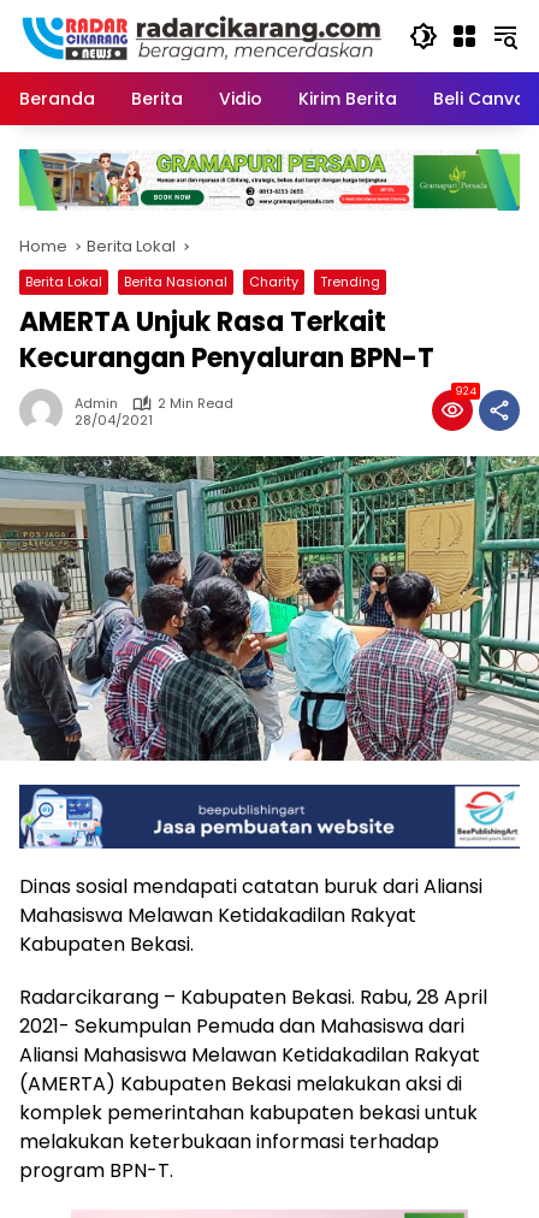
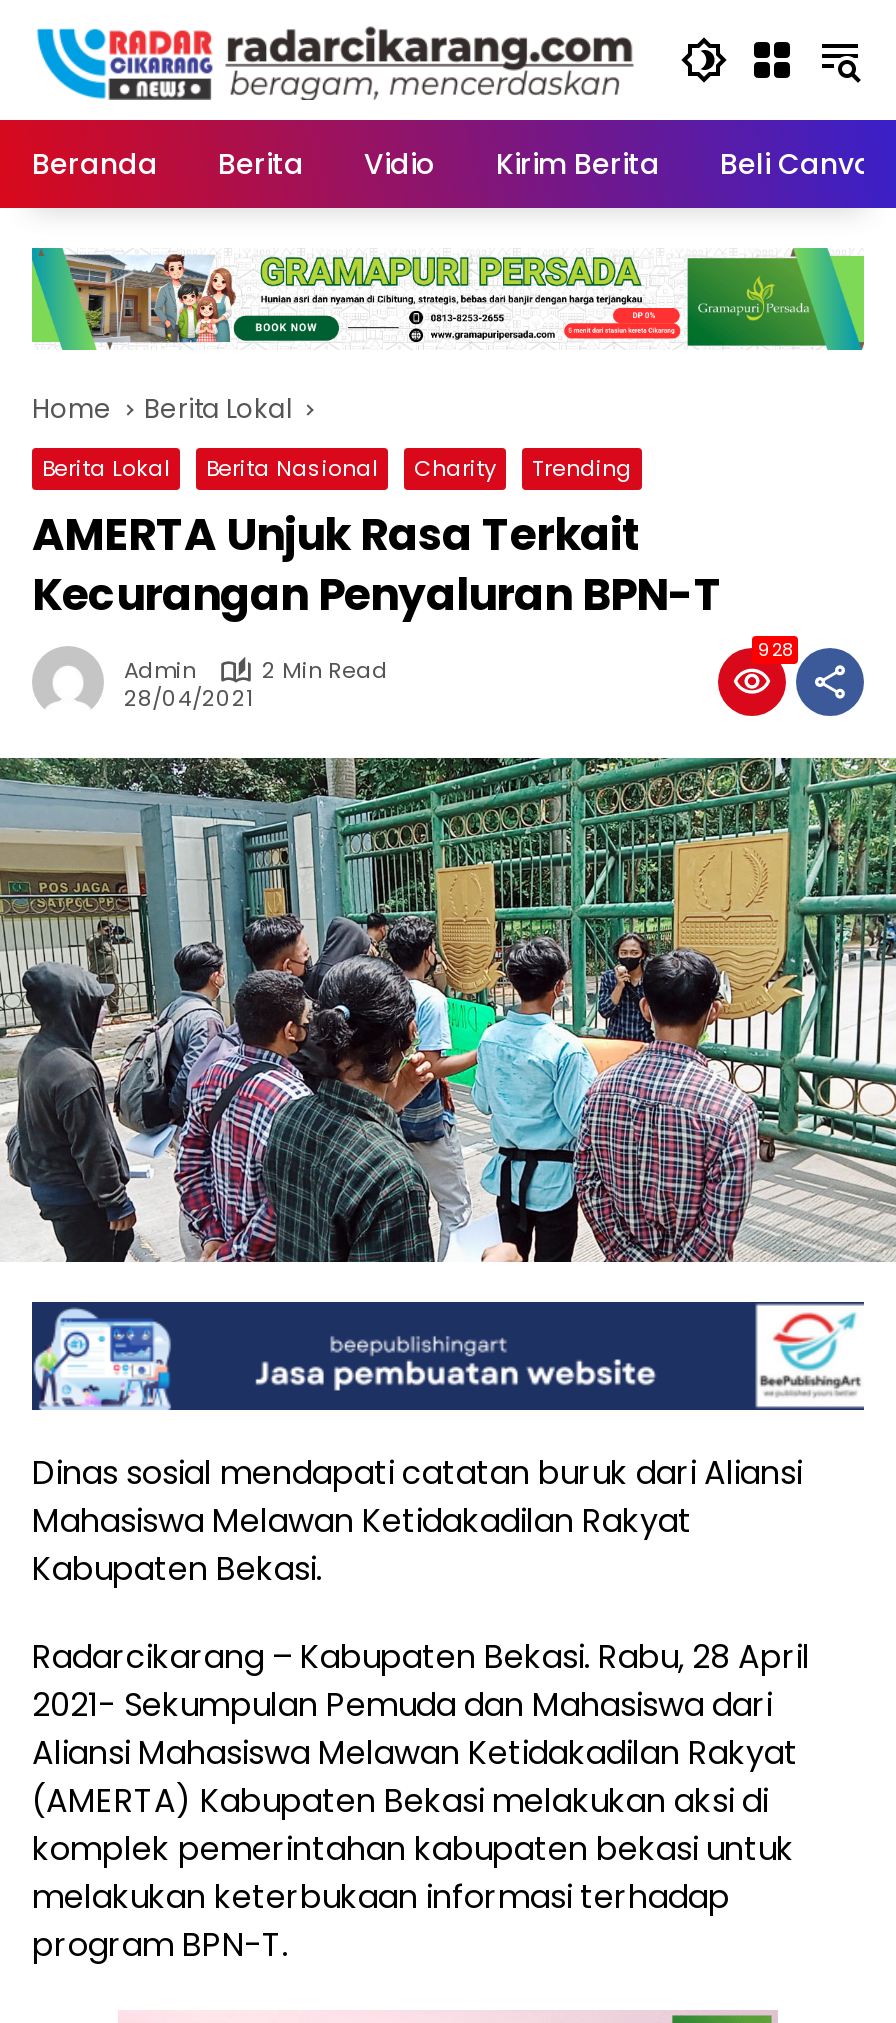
- 924
+ 928
